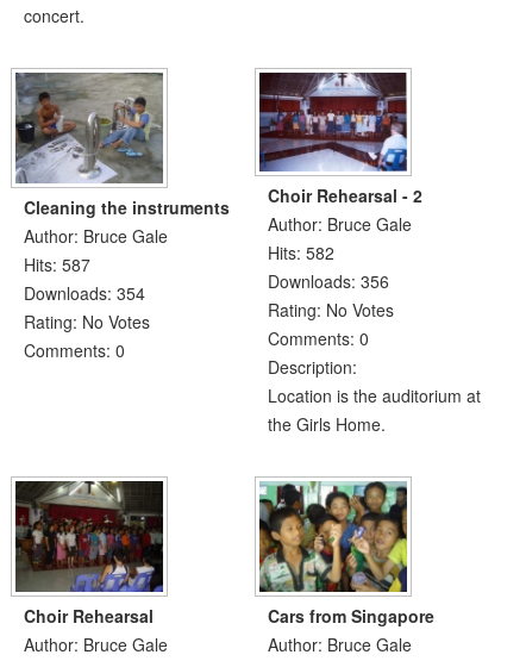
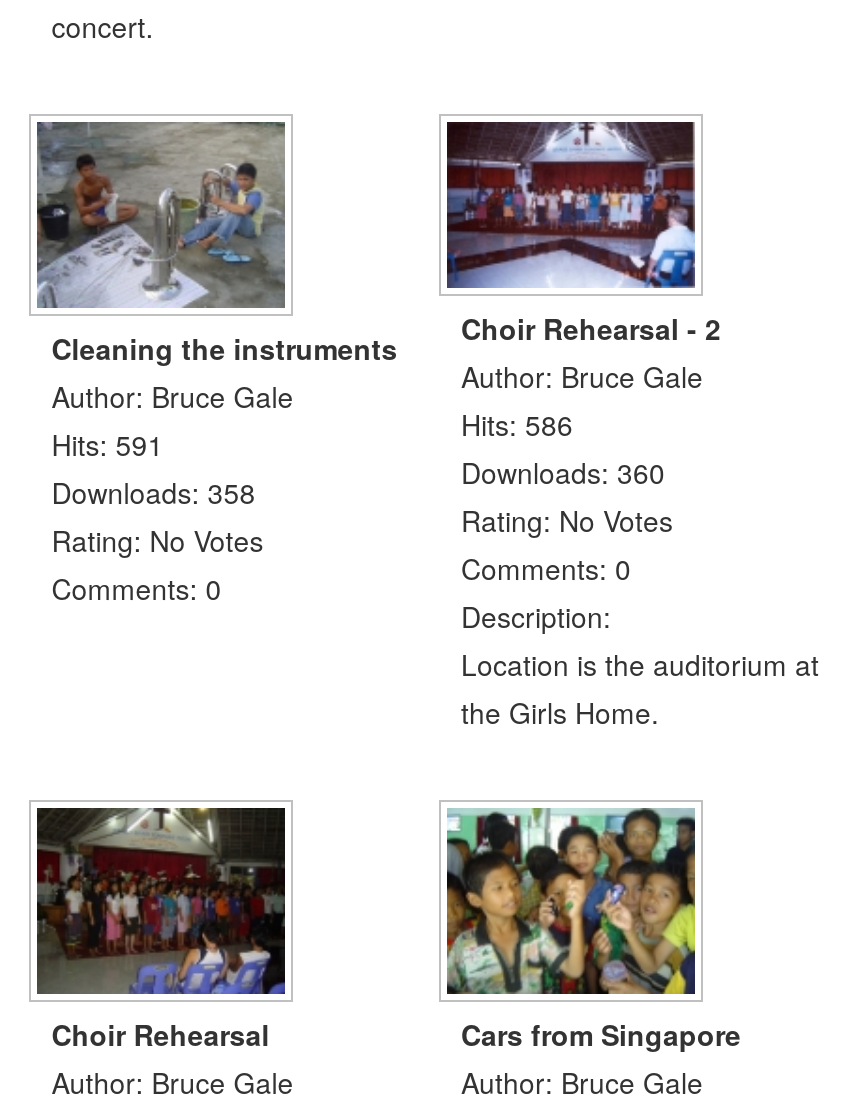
- Hits: 582
+ Hits: 586

- Hits: 587
+ Hits: 591

- Downloads: 356
+ Downloads: 360

- Downloads: 354
+ Downloads: 358
